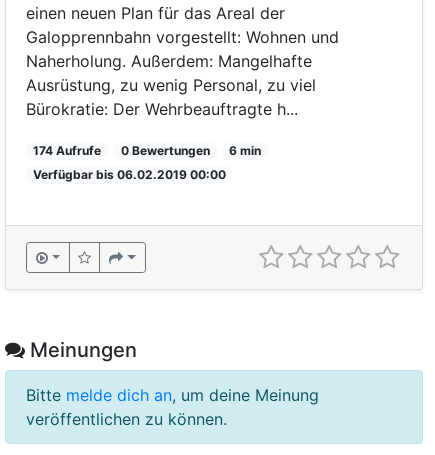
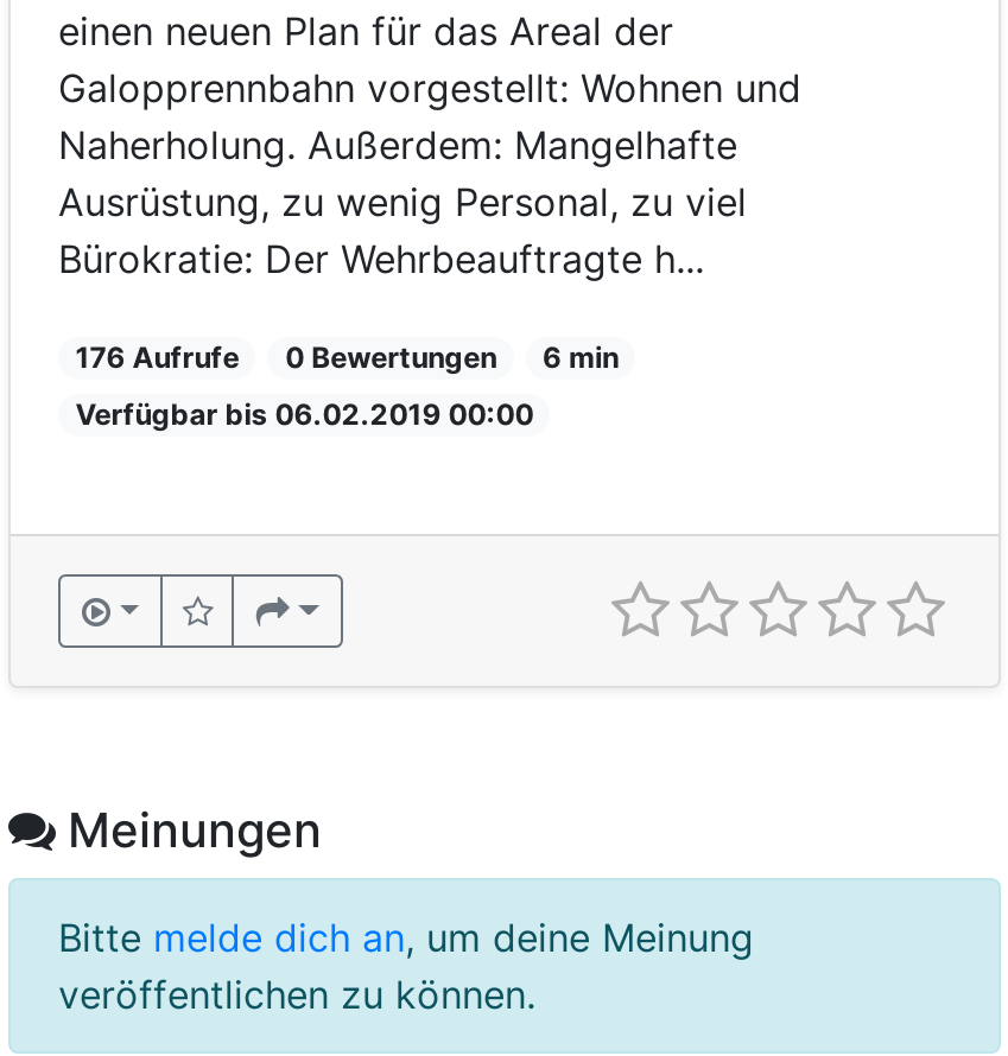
- 174 Aufrufe
+ 176 Aufrufe
